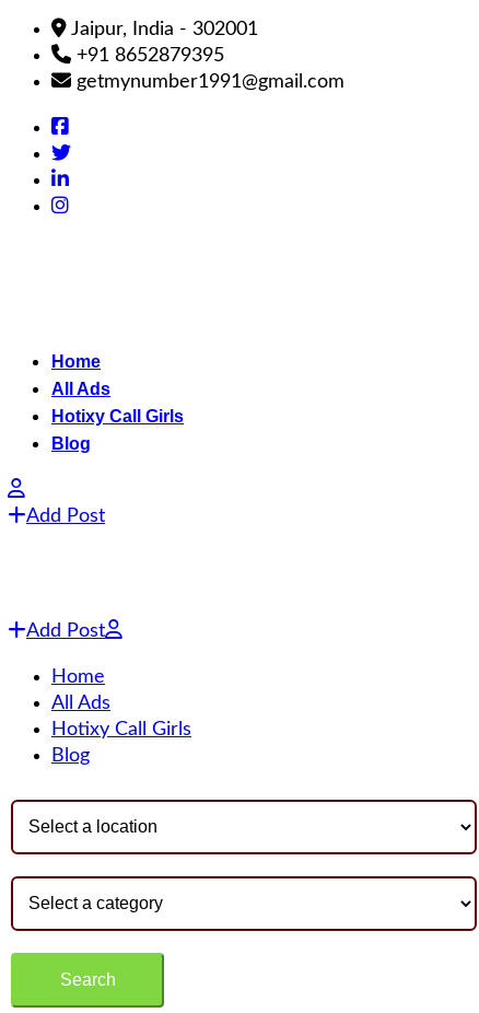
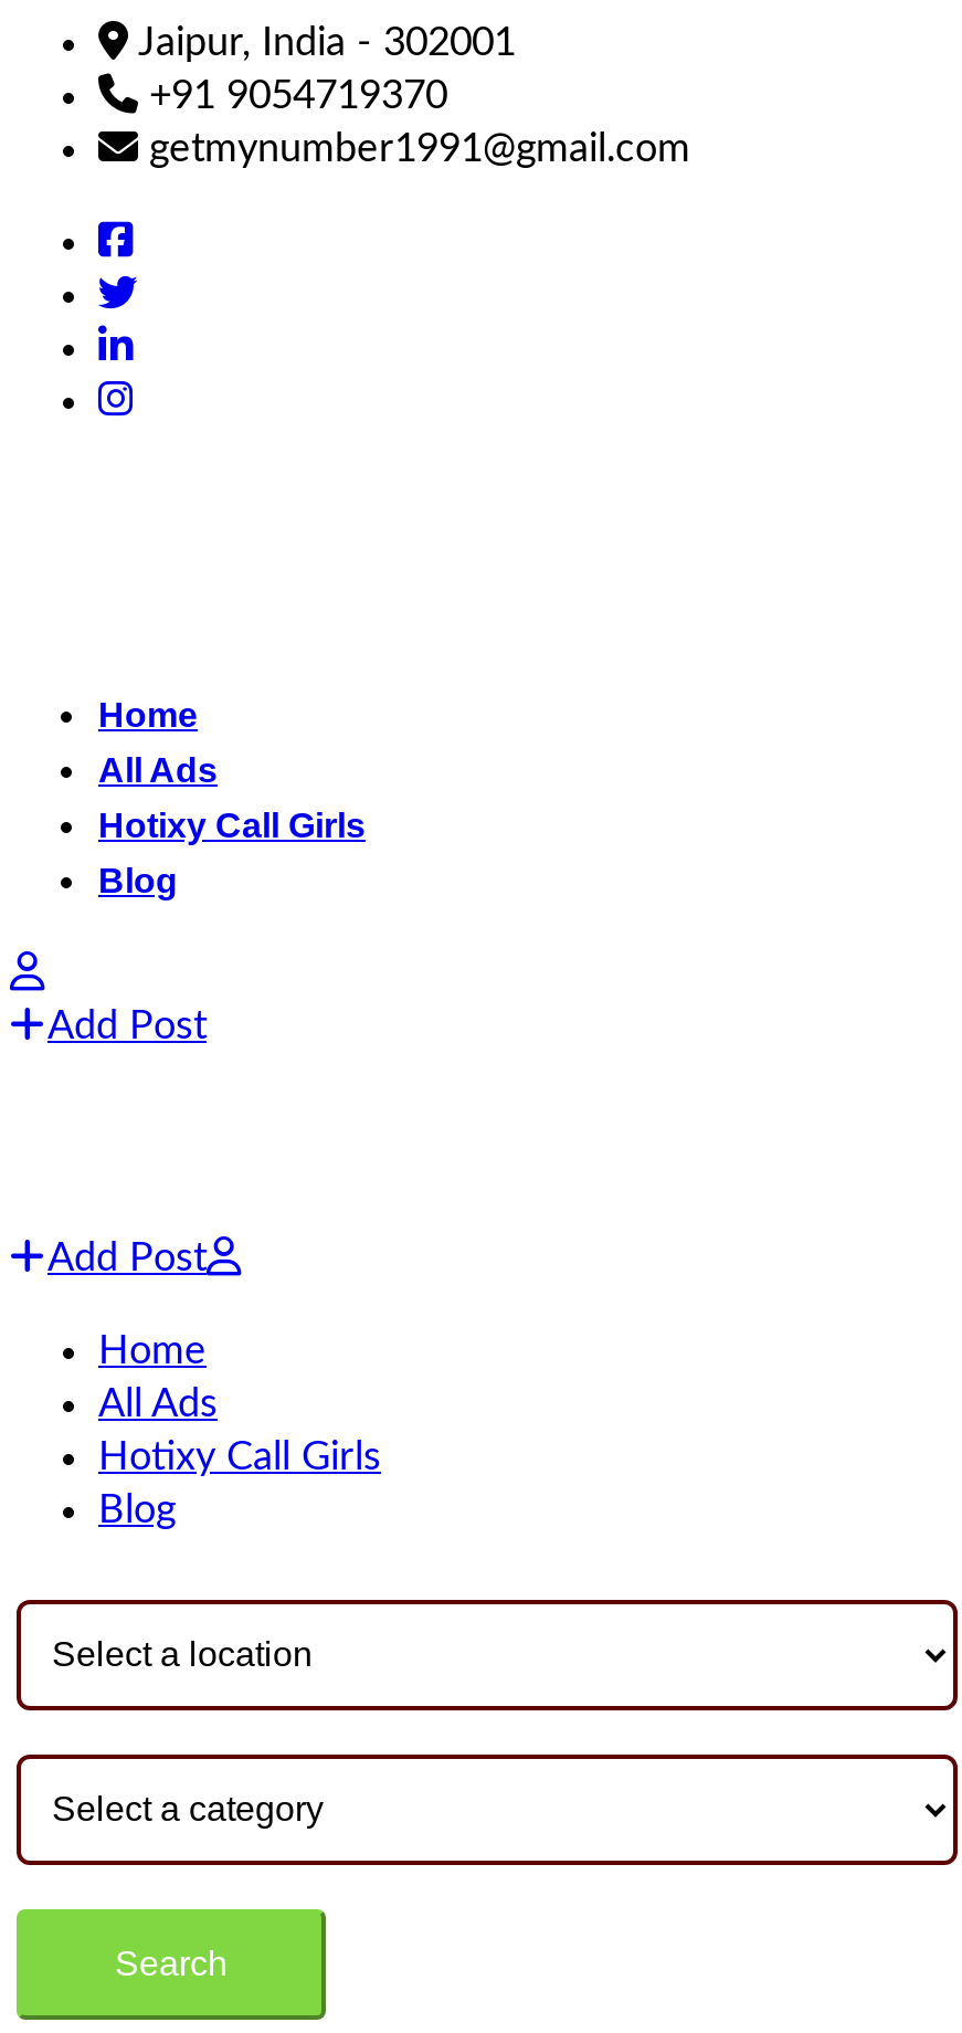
- +91 8652879395
+ +91 9054719370
